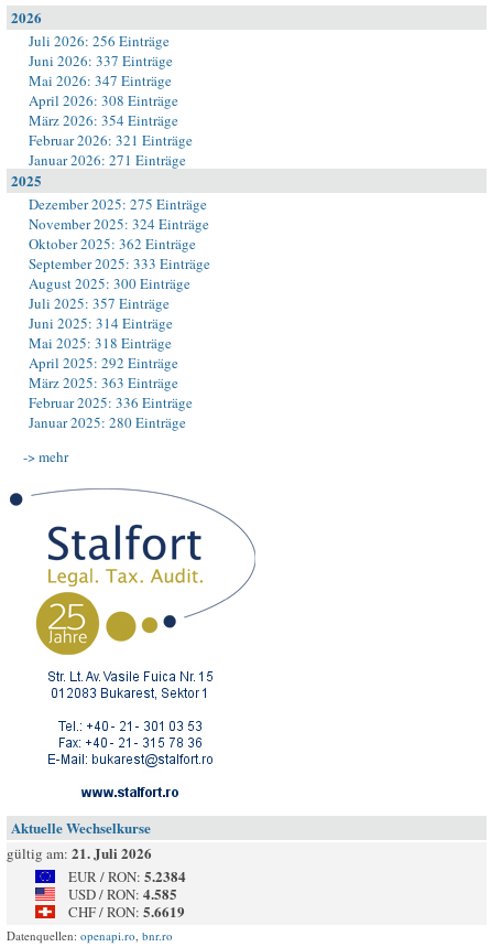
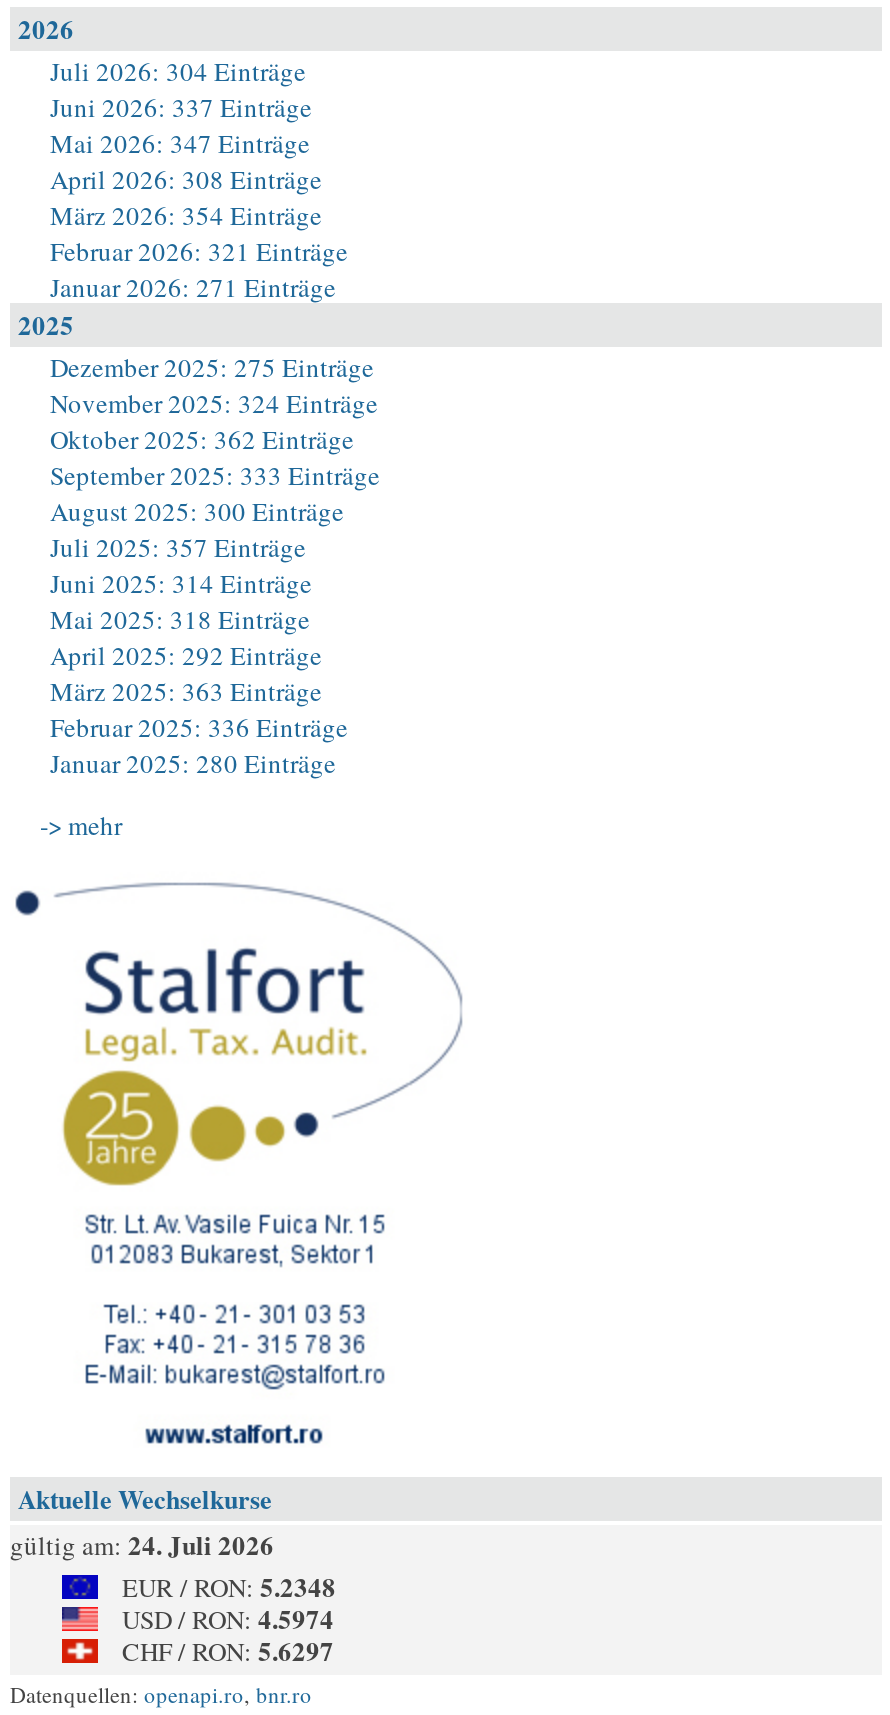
- Juli 2026: 256 Einträge
+ Juli 2026: 304 Einträge

- gültig am: 21. Juli 2026
+ gültig am: 24. Juli 2026

- EUR / RON: 5.2384
+ EUR / RON: 5.2348

- USD / RON: 4.585
+ USD / RON: 4.5974

- CHF / RON: 5.6619
+ CHF / RON: 5.6297
